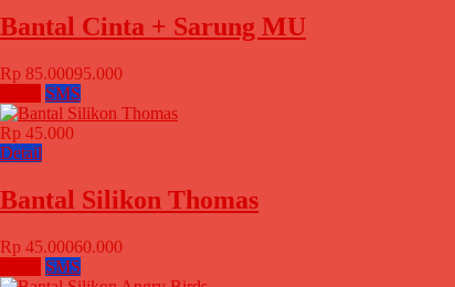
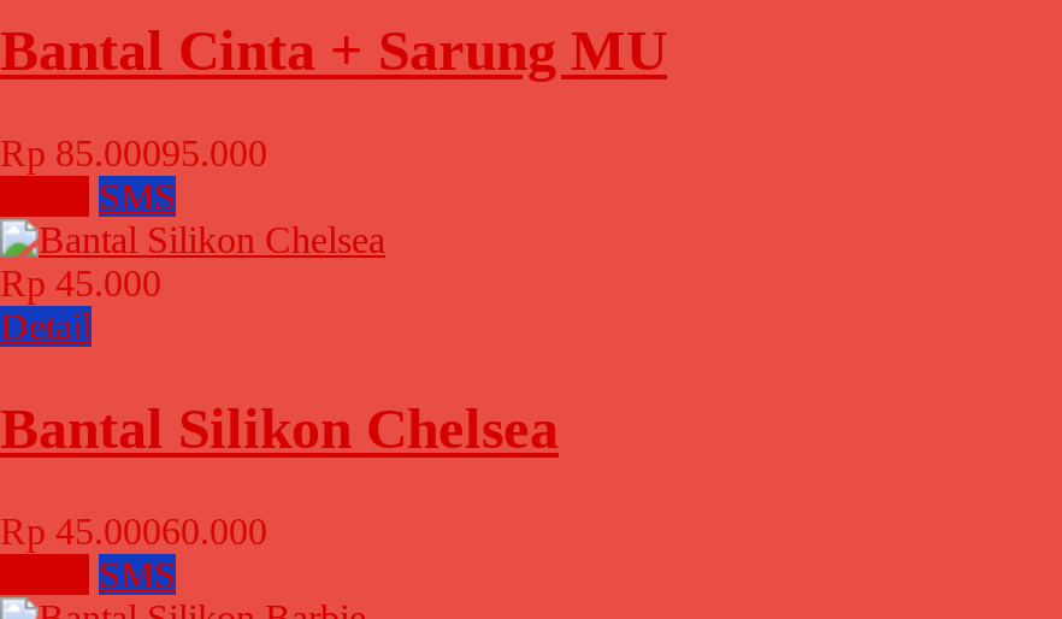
- Bantal Silikon Thomas
+ Bantal Silikon Chelsea
